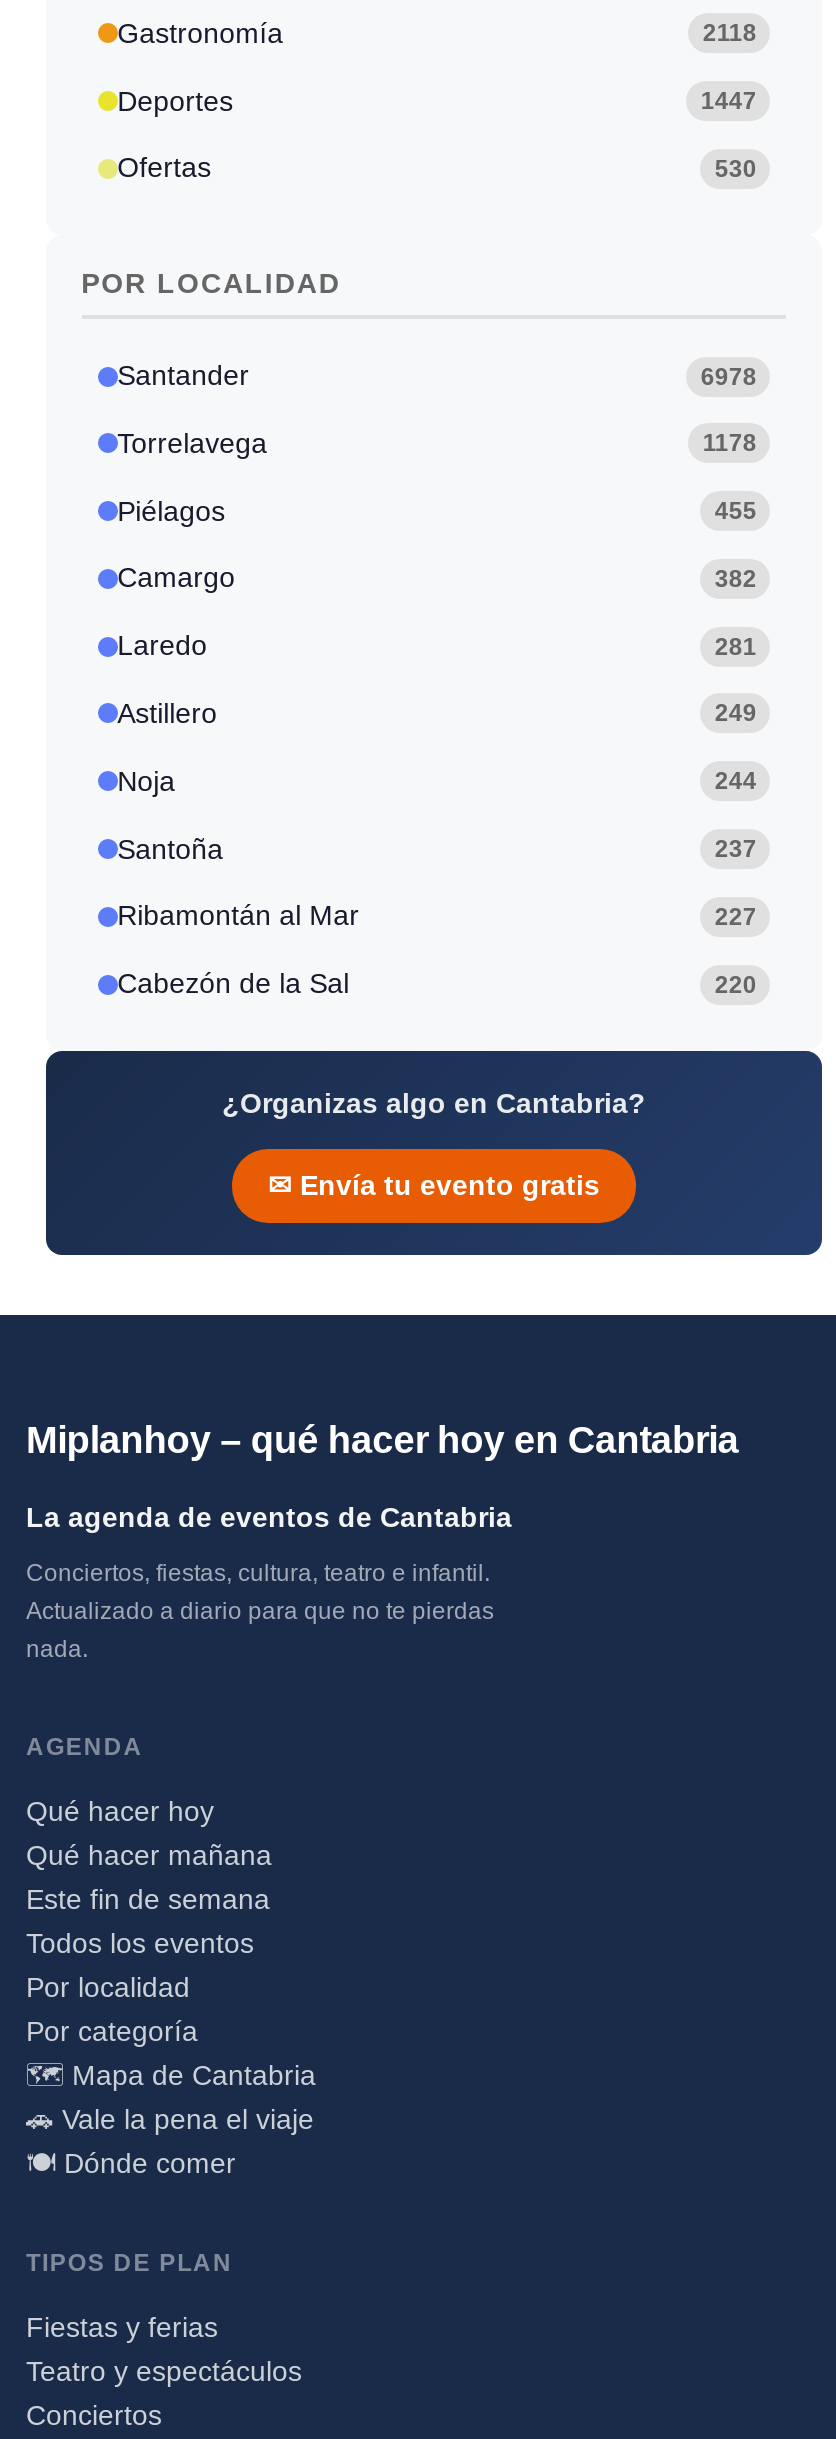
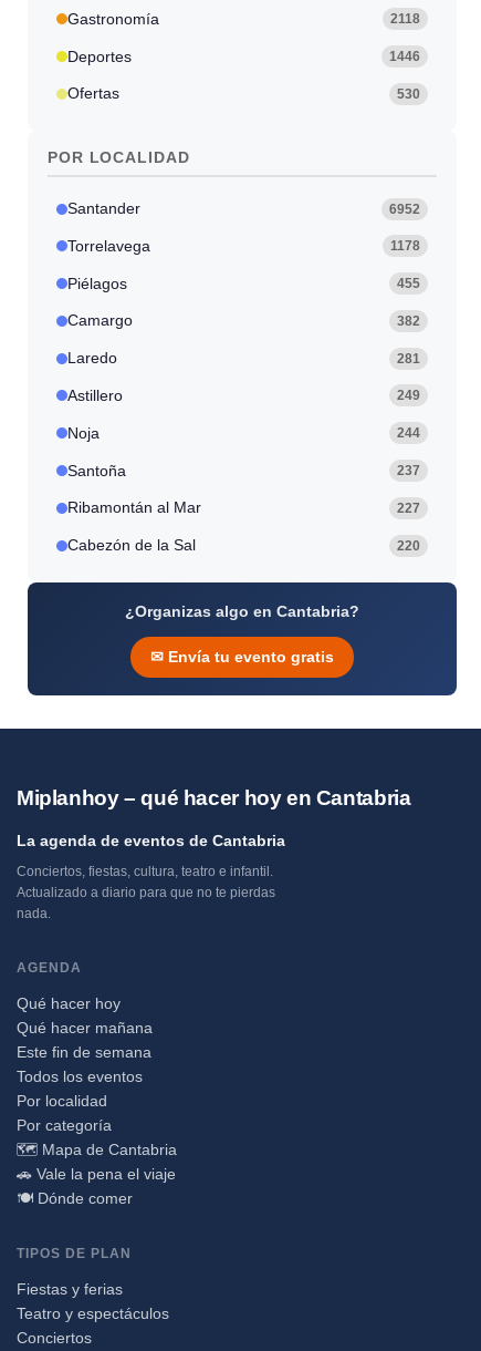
- 1447
+ 1446

- 6978
+ 6952
